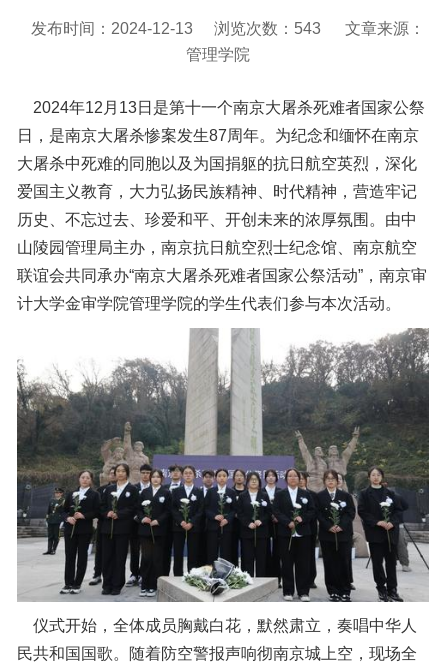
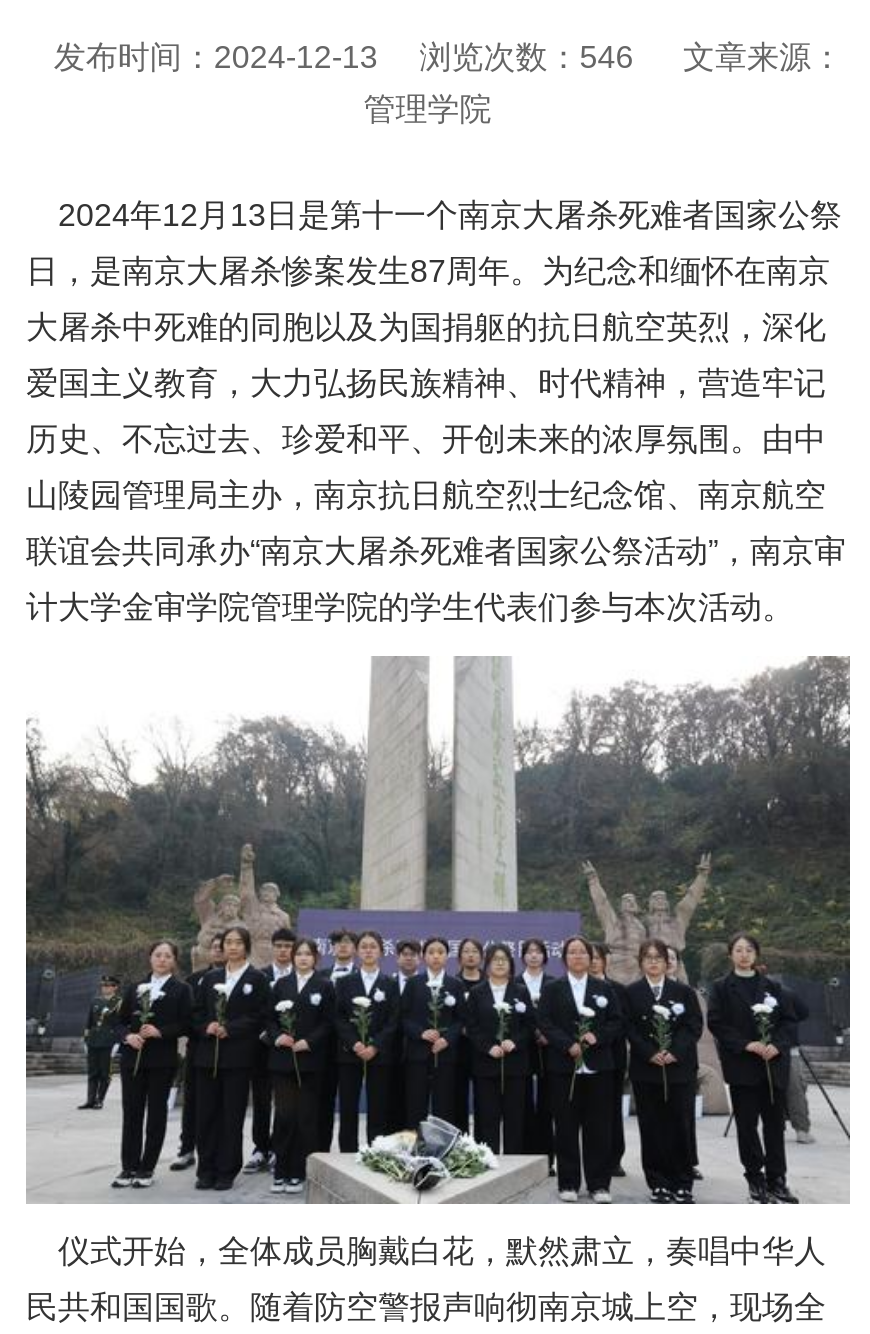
- 发布时间：2024-12-13 浏览次数：543 文章来源：
+ 发布时间：2024-12-13 浏览次数：546 文章来源：
